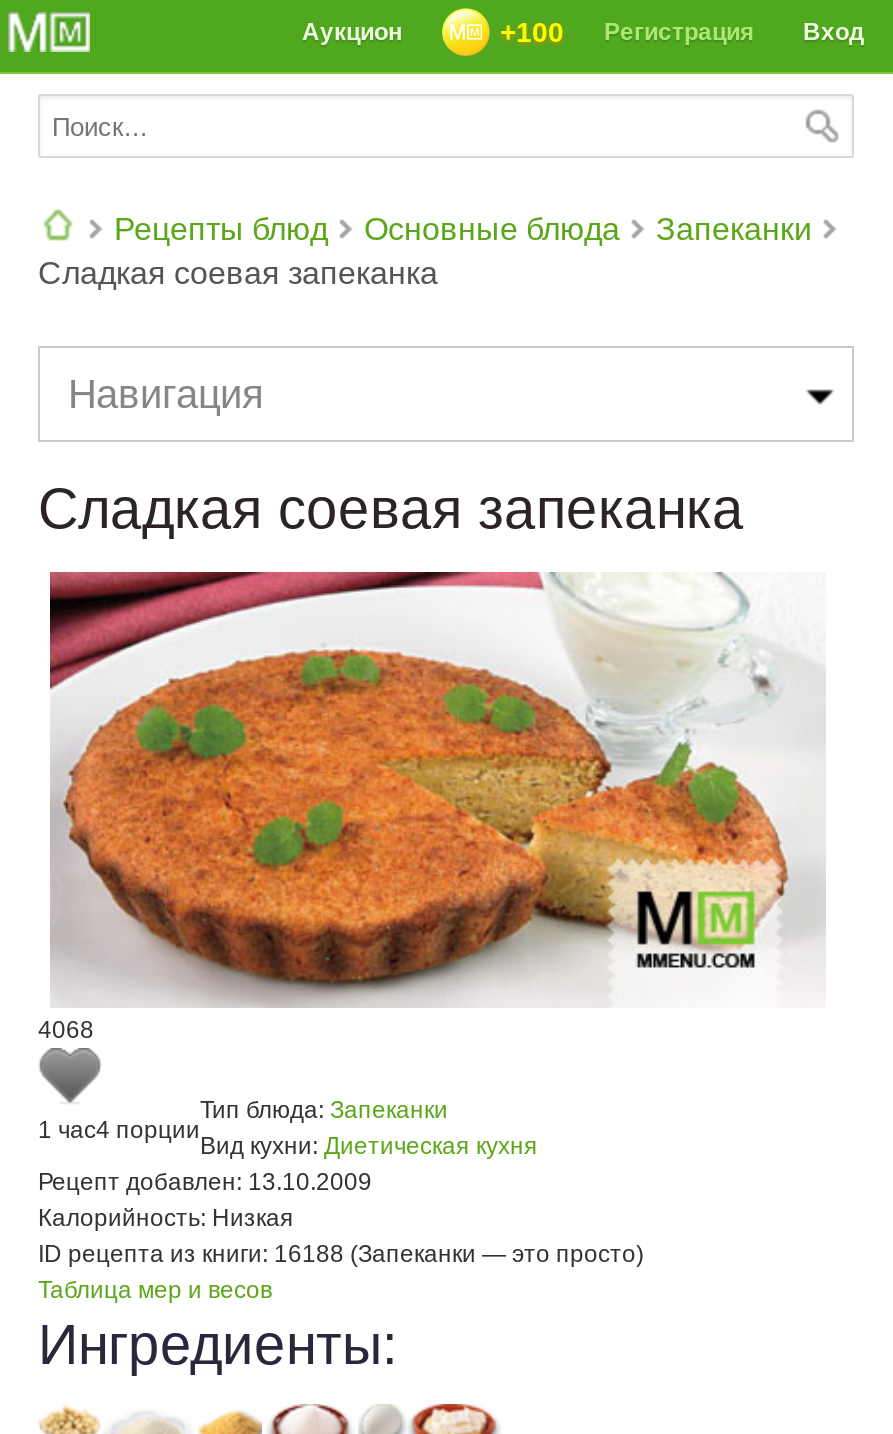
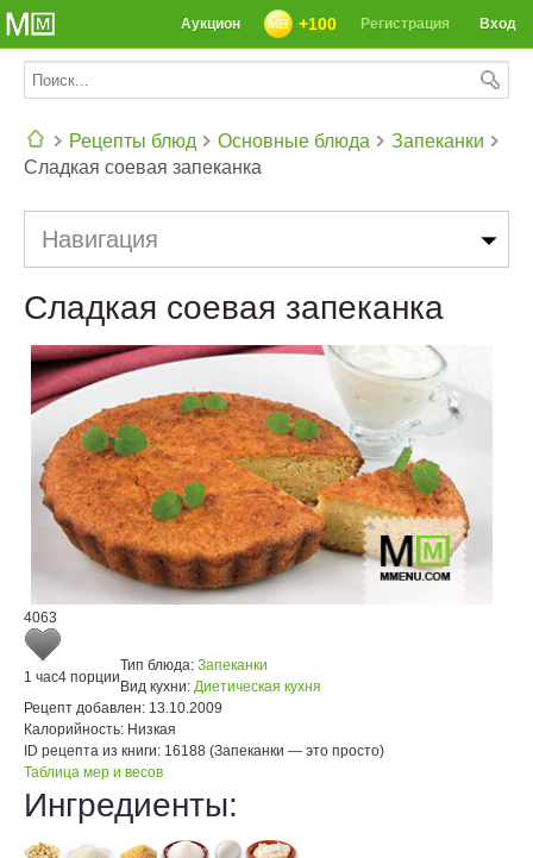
- 4068
+ 4063
